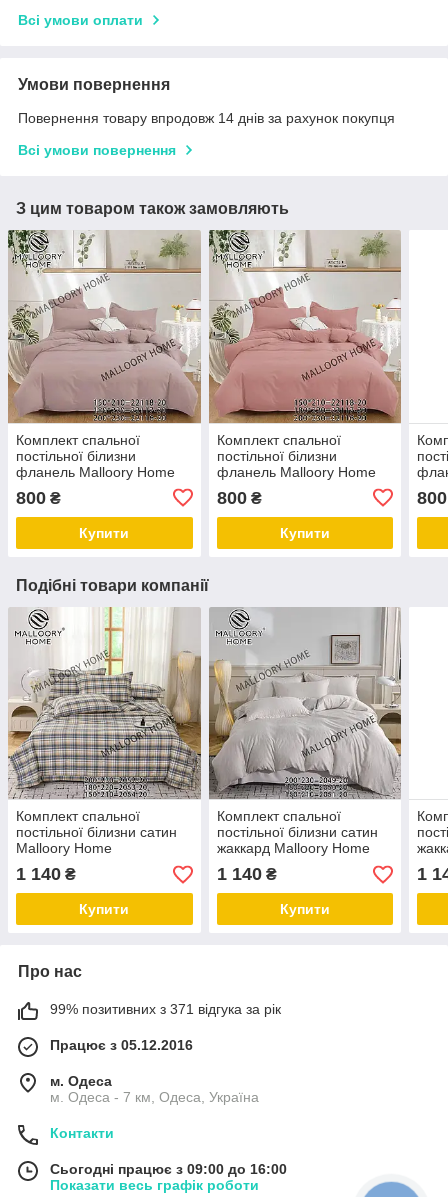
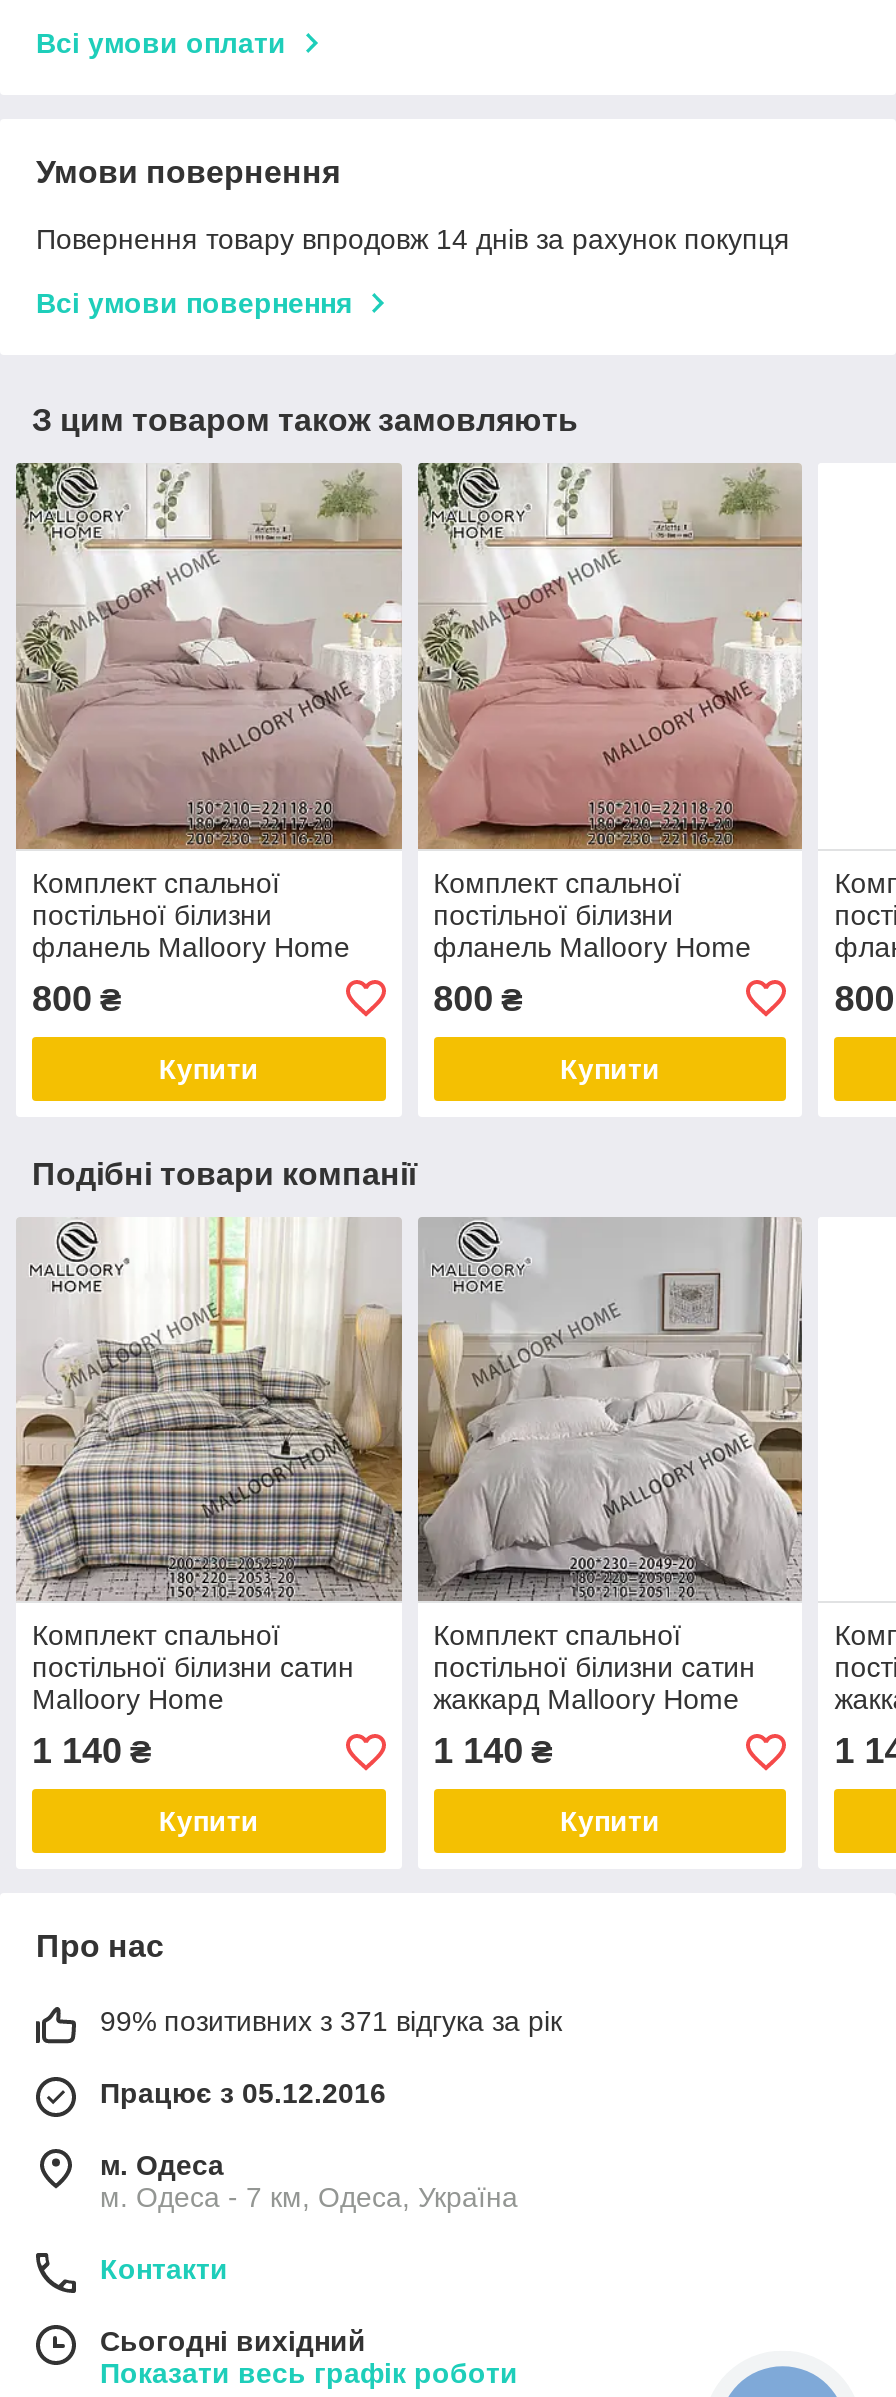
- Сьогодні працює з 09:00 до 16:00
+ Сьогодні вихідний
